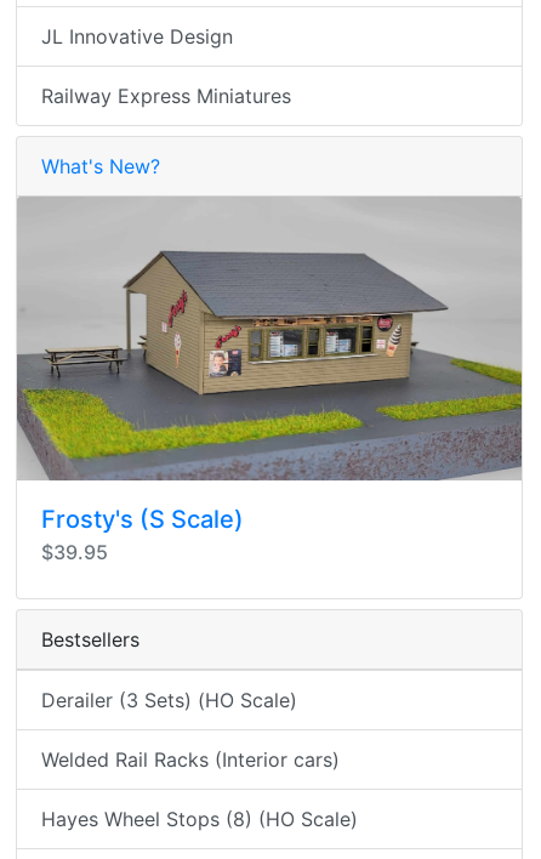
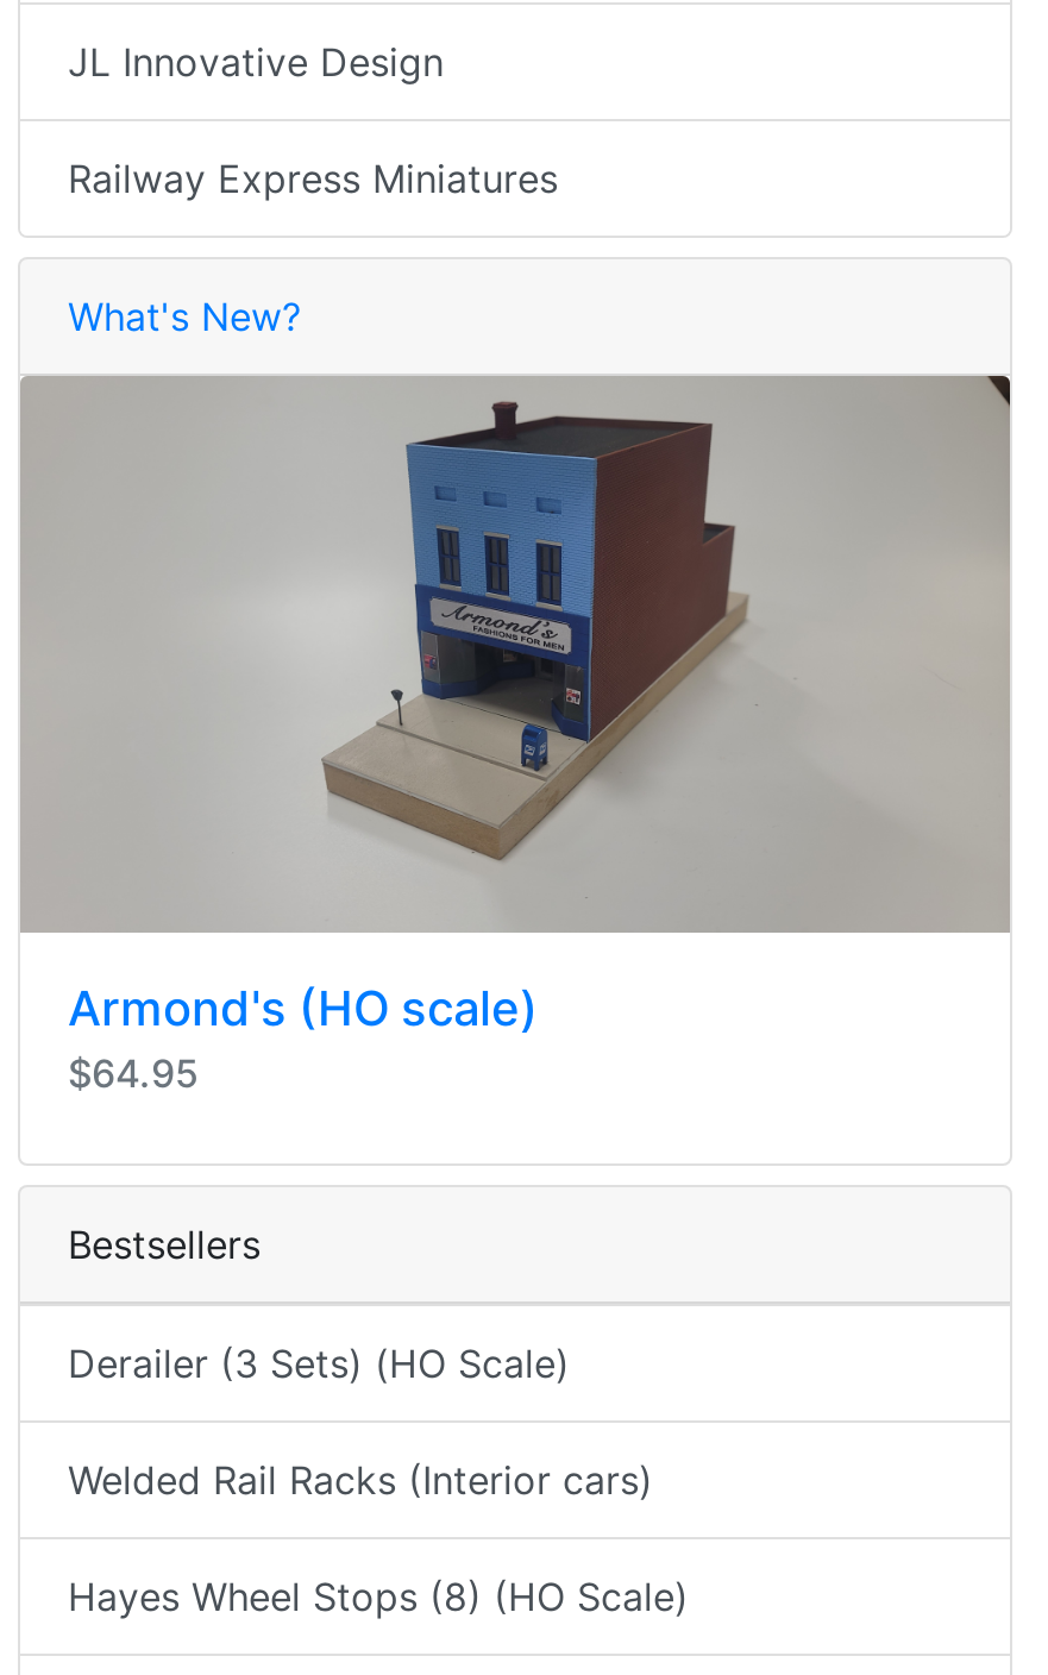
- [image]
- Frosty's (S Scale)
- $39.95
+ [image]
+ Armond's (HO scale)
+ $64.95
